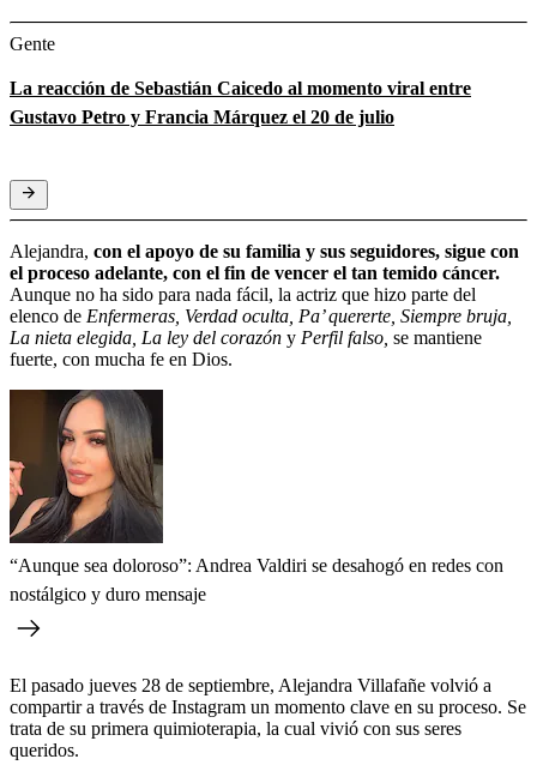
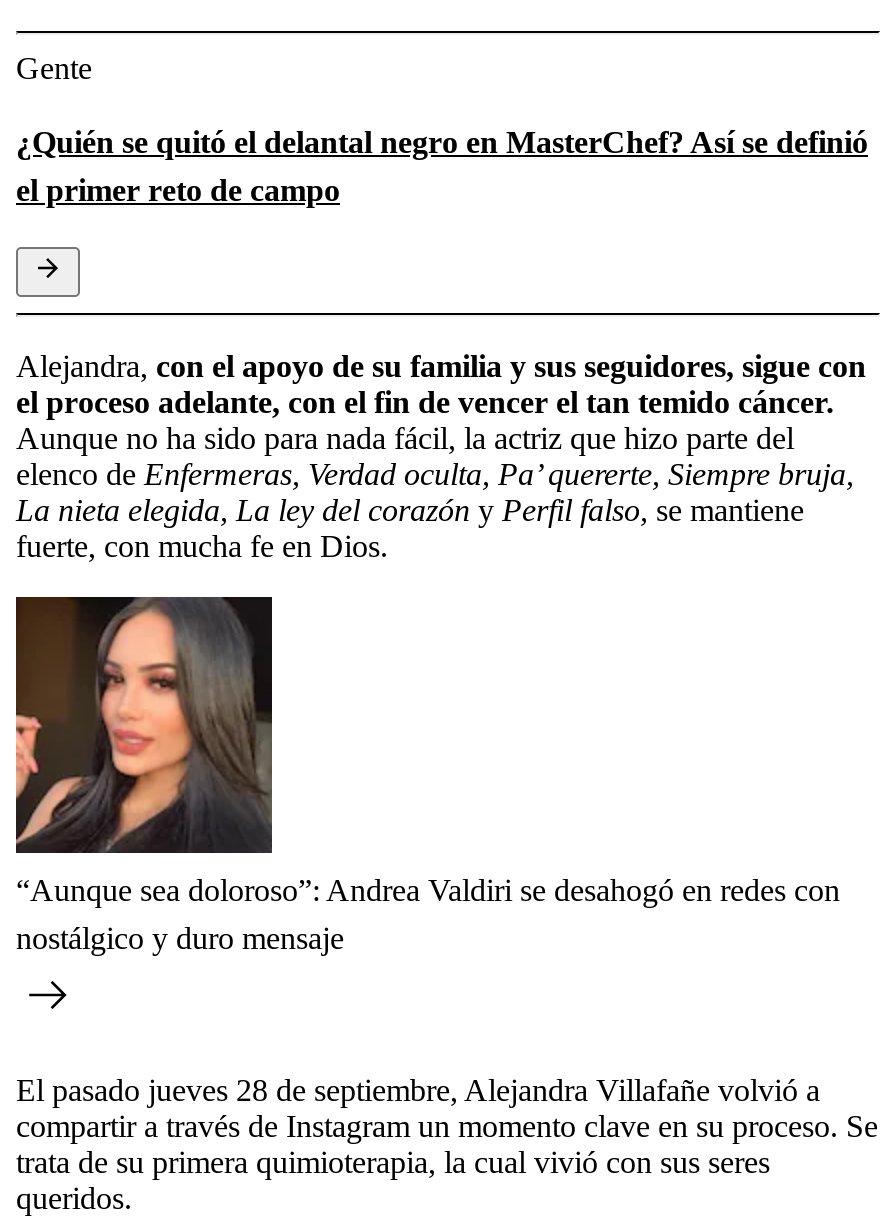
- La reacción de Sebastián Caicedo al momento viral entre
- Gustavo Petro y Francia Márquez el 20 de julio
+ ¿Quién se quitó el delantal negro en MasterChef? Así se definió
+ el primer reto de campo
